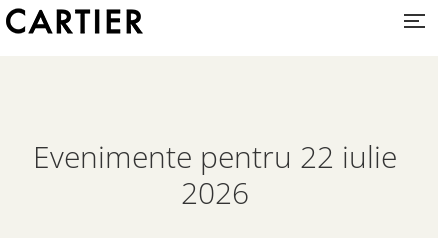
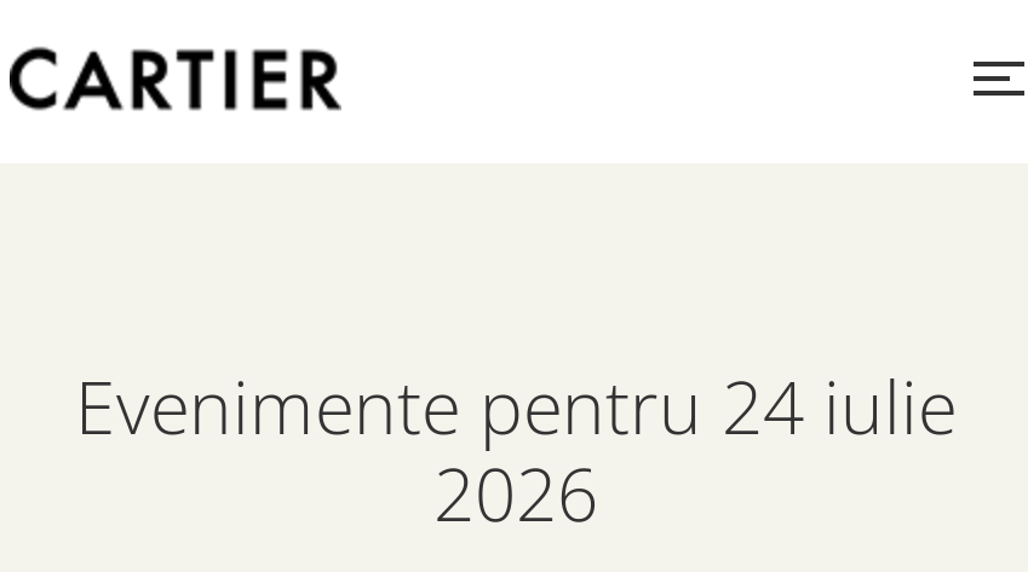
- Evenimente pentru 22 iulie
+ Evenimente pentru 24 iulie
